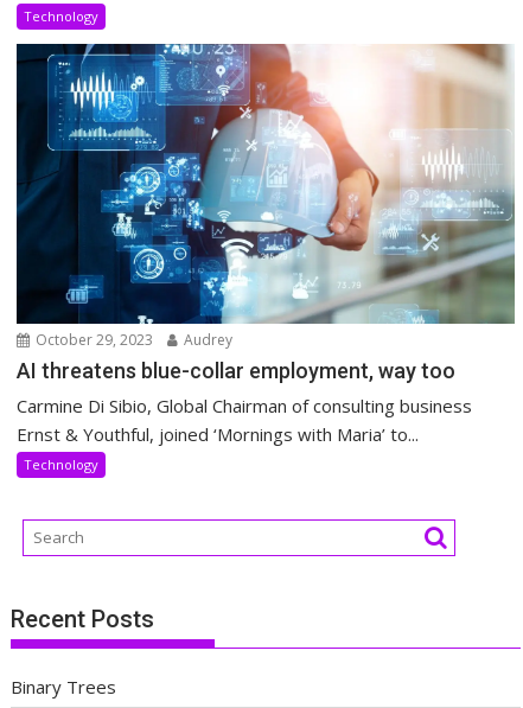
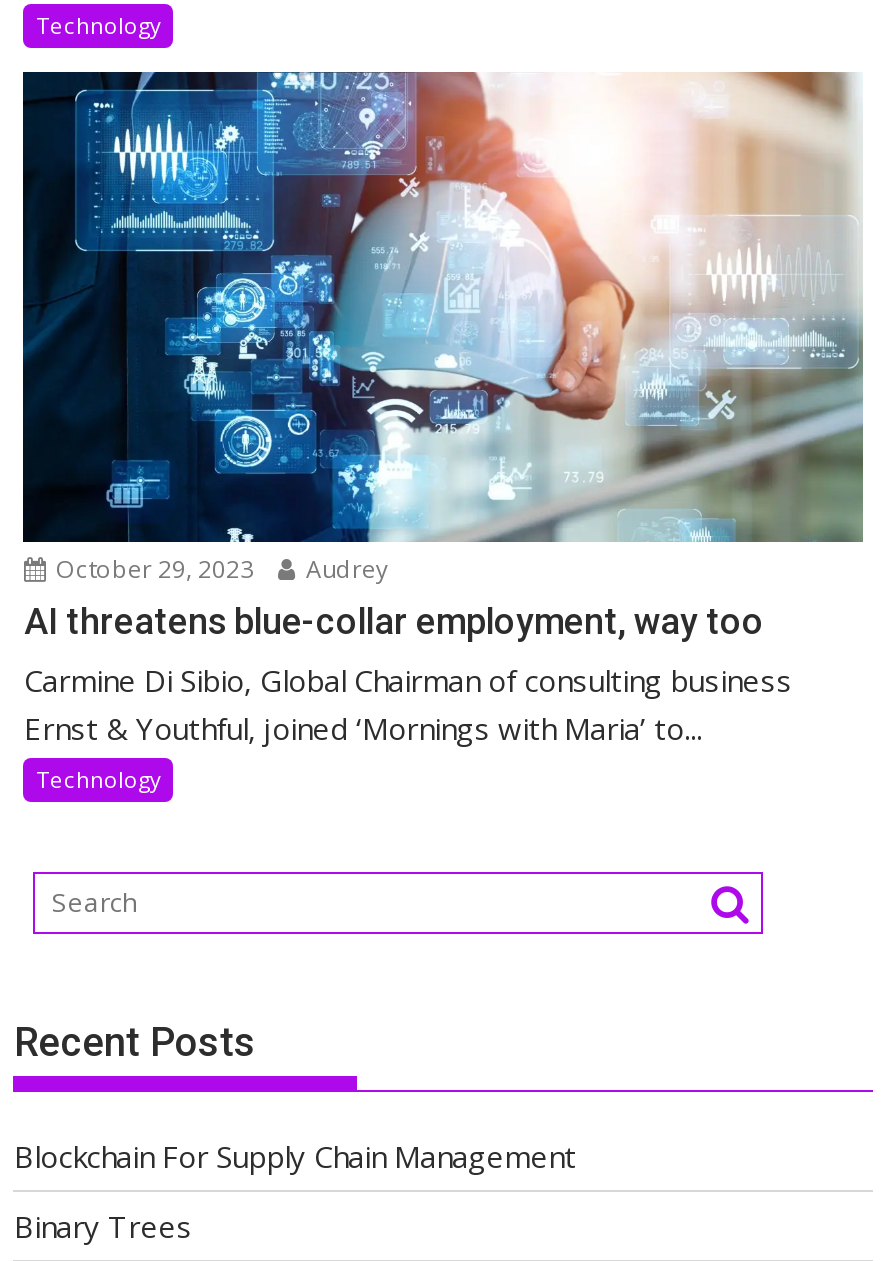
+ Blockchain For Supply Chain Management
